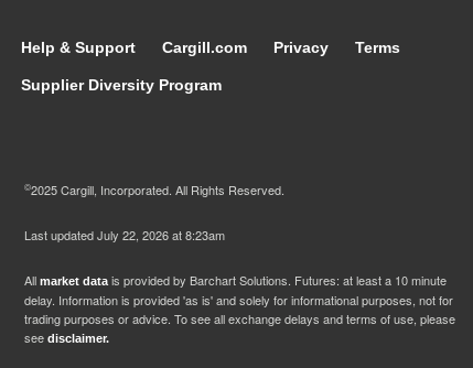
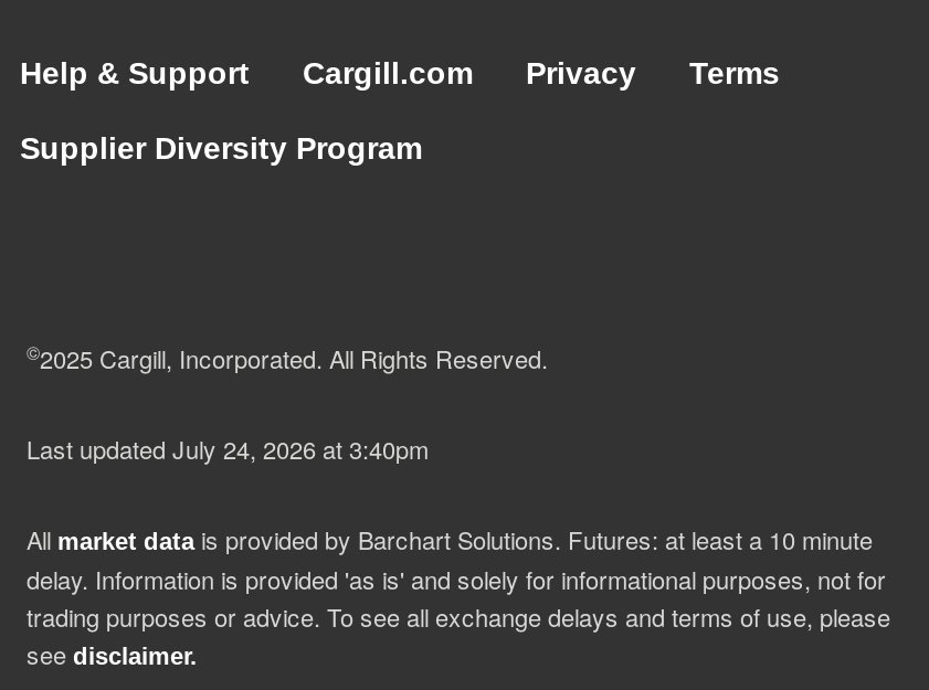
- Last updated July 22, 2026 at 8:23am
+ Last updated July 24, 2026 at 3:40pm
